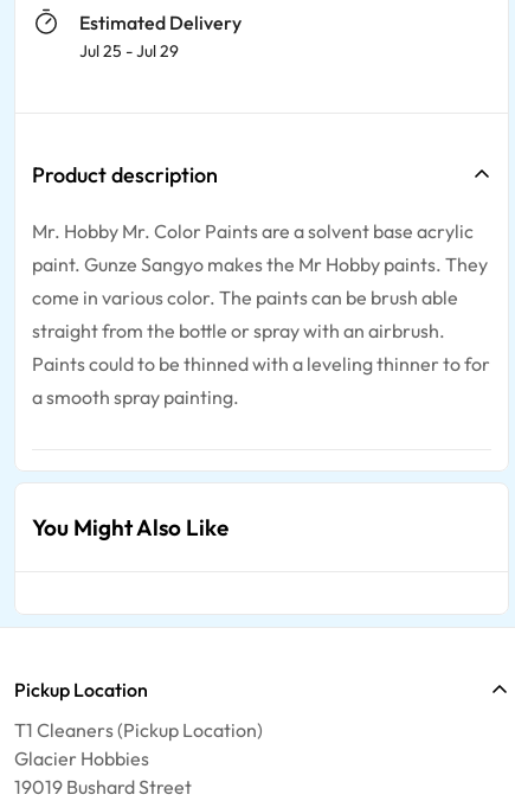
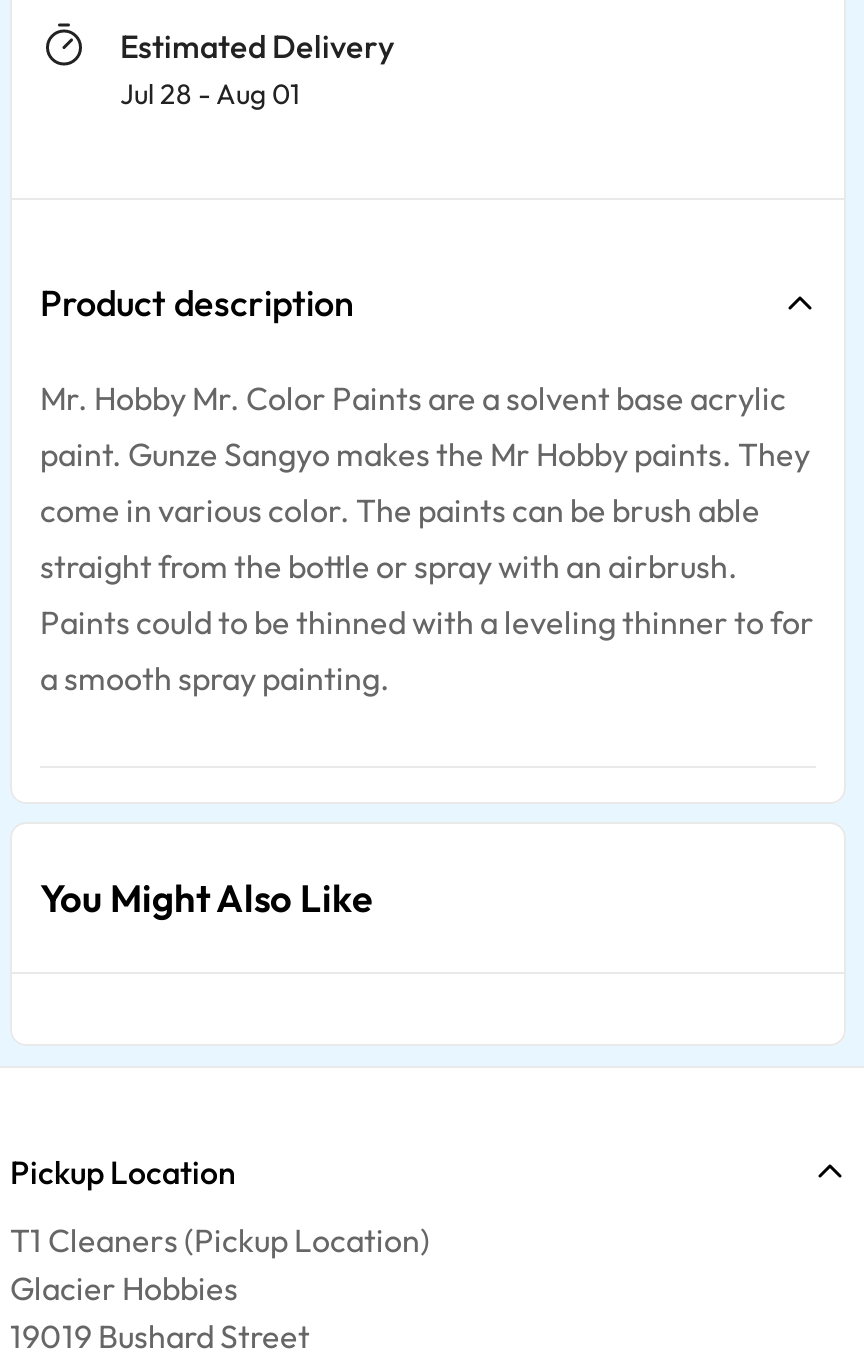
- Jul 25 - Jul 29
+ Jul 28 - Aug 01
